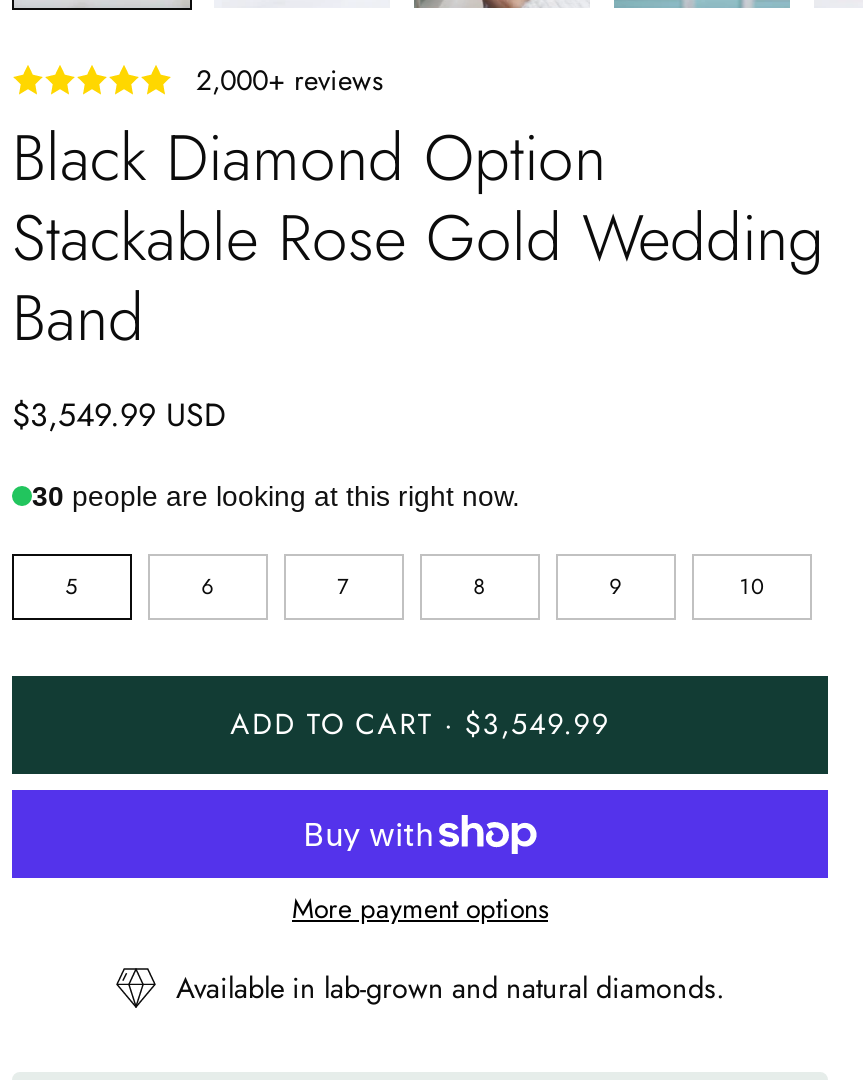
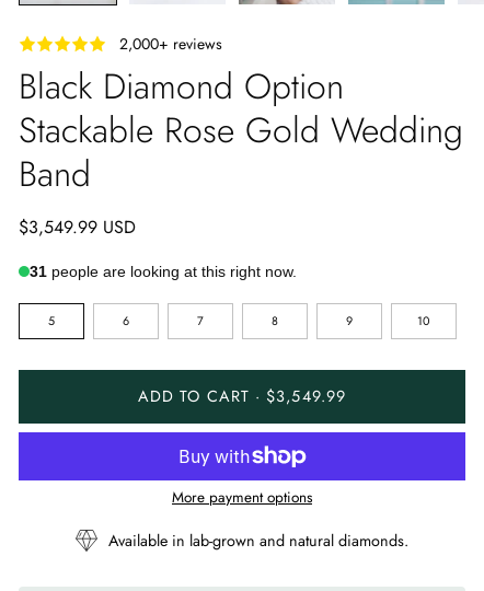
- 30 people are looking at this right now.
+ 31 people are looking at this right now.
